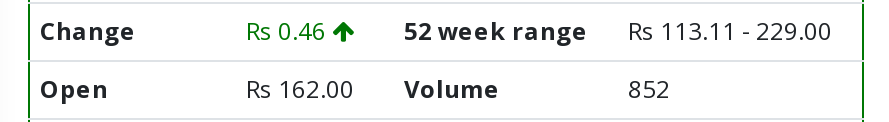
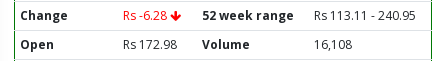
- Rs 0.46
+ Rs -6.28

- Rs 113.11 - 229.00
+ Rs 113.11 - 240.95

- Rs 162.00 Volume
+ Rs 172.98 Volume

- 852
+ 16,108
